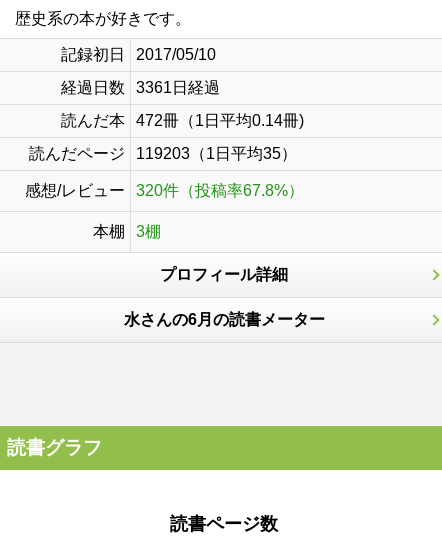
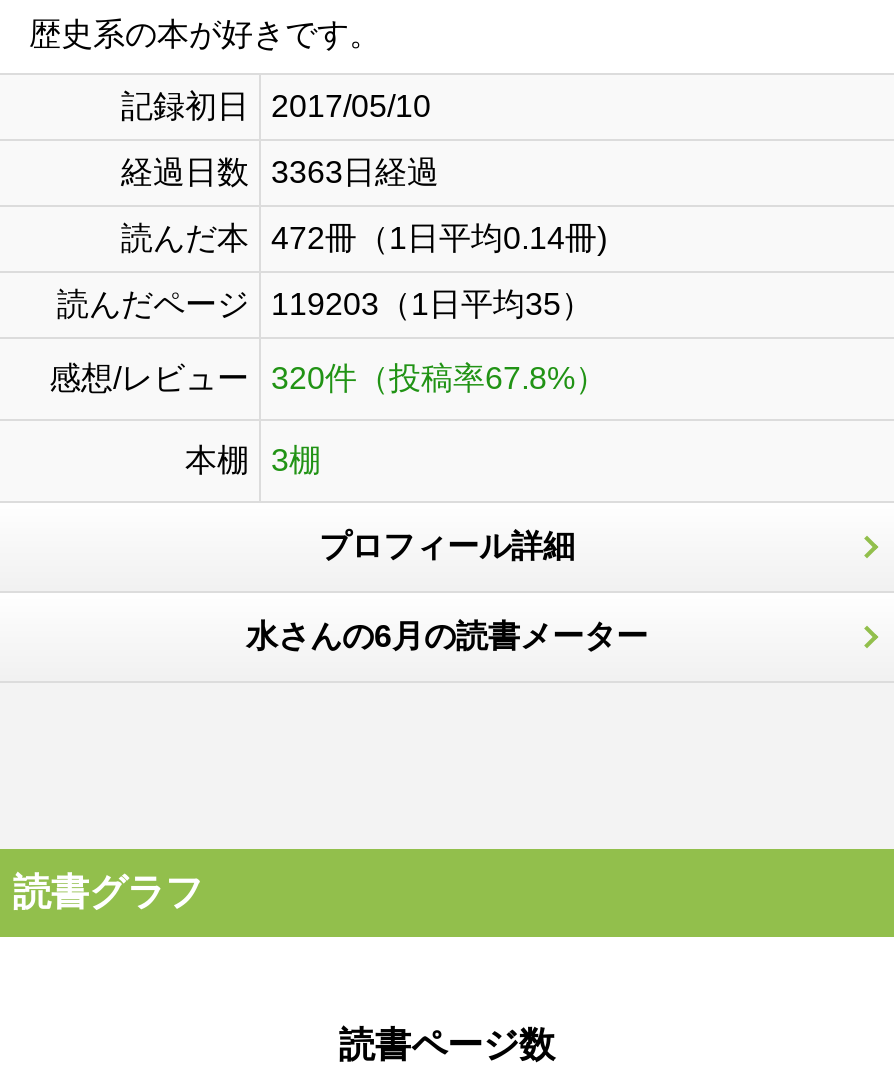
- 経過日数 3361日経過
+ 経過日数 3363日経過
